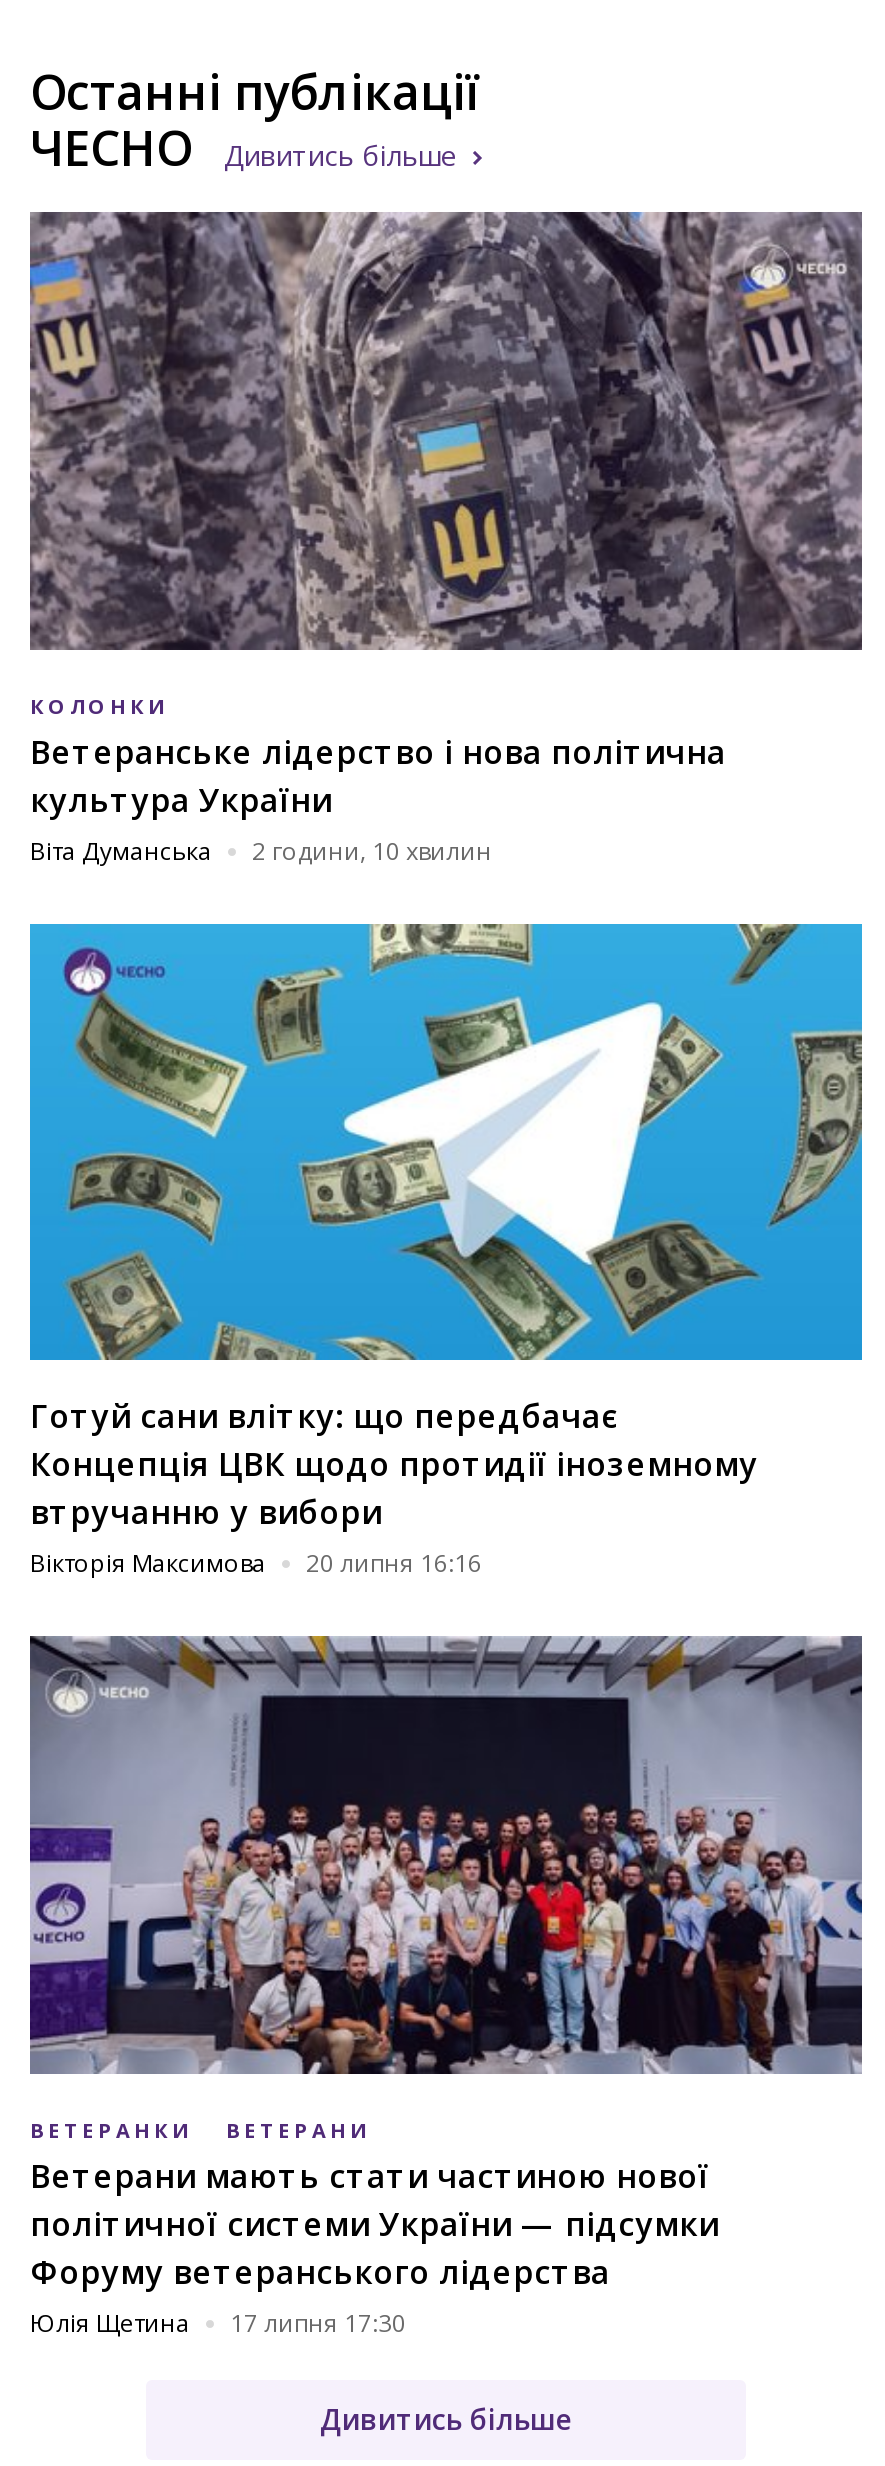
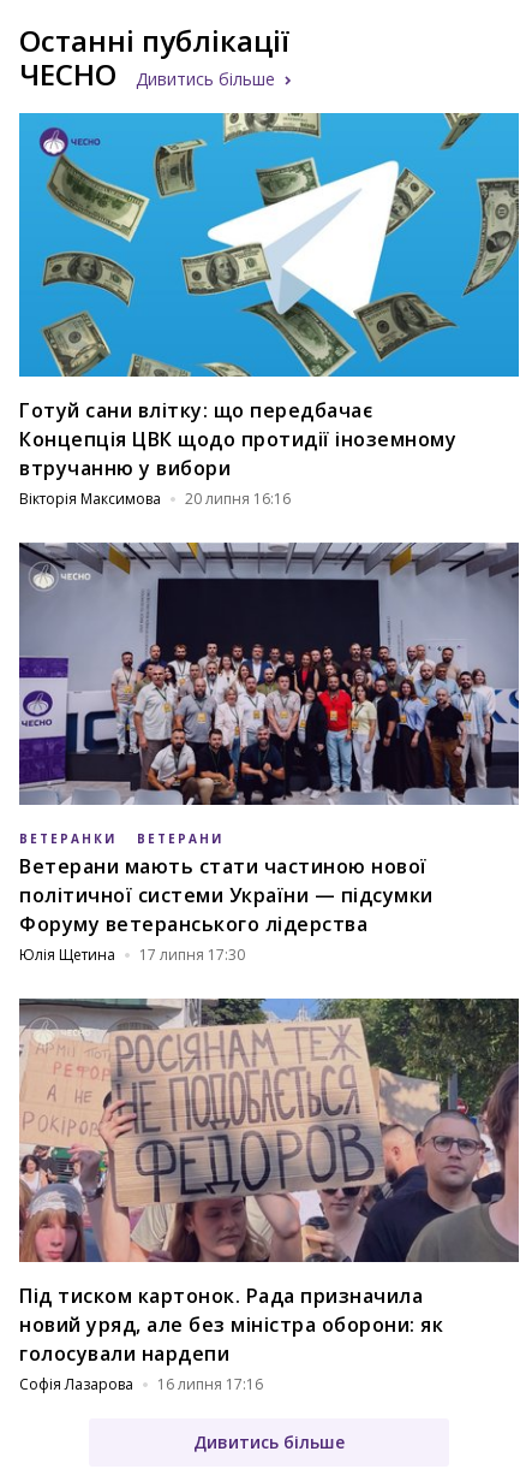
- [image]
- КОЛОНКИ
- Ветеранське лідерство і нова політична
- культура України
- Віта Думанська
- 2 години, 10 хвилин

moved up: [image] | Готуй сани влітку: що передбачає | Концепція ЦВК щодо протидії іноземному | ... | Юлія Щетина | 17 липня 17:30

+ [image]
+ Під тиском картонок. Рада призначила
+ новий уряд, але без міністра оборони: як
+ голосували нардепи
+ Софія Лазарова
+ 16 липня 17:16
